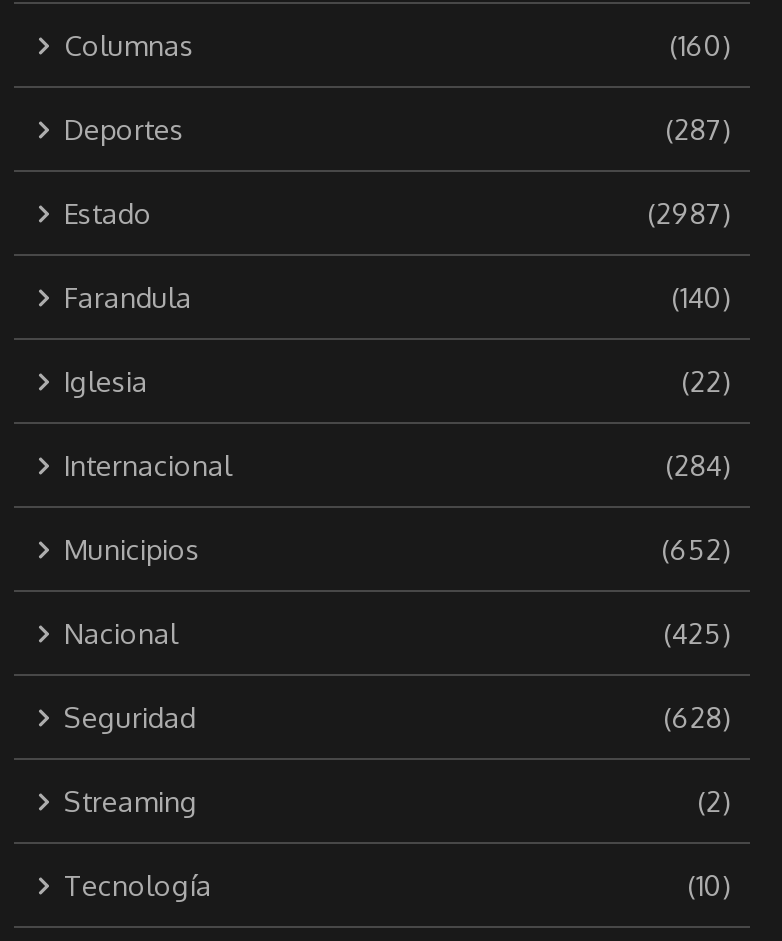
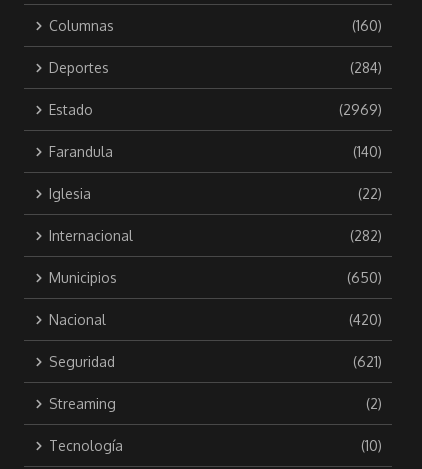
- (287)
+ (284)

- (2987)
+ (2969)

- (284)
+ (282)

- (652)
+ (650)

- (425)
+ (420)

- (628)
+ (621)
